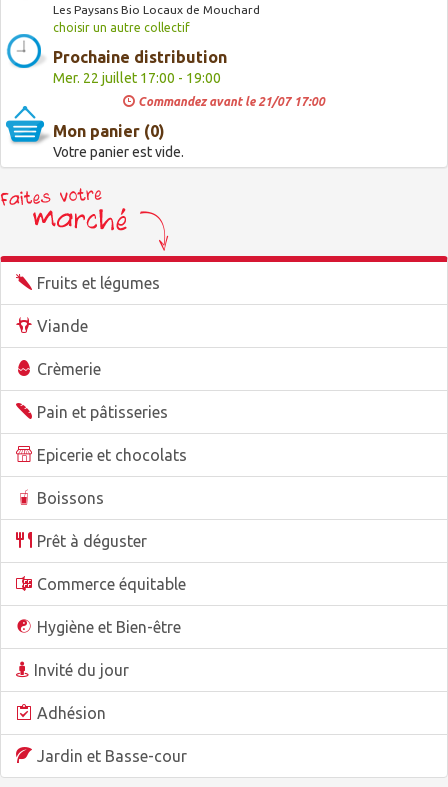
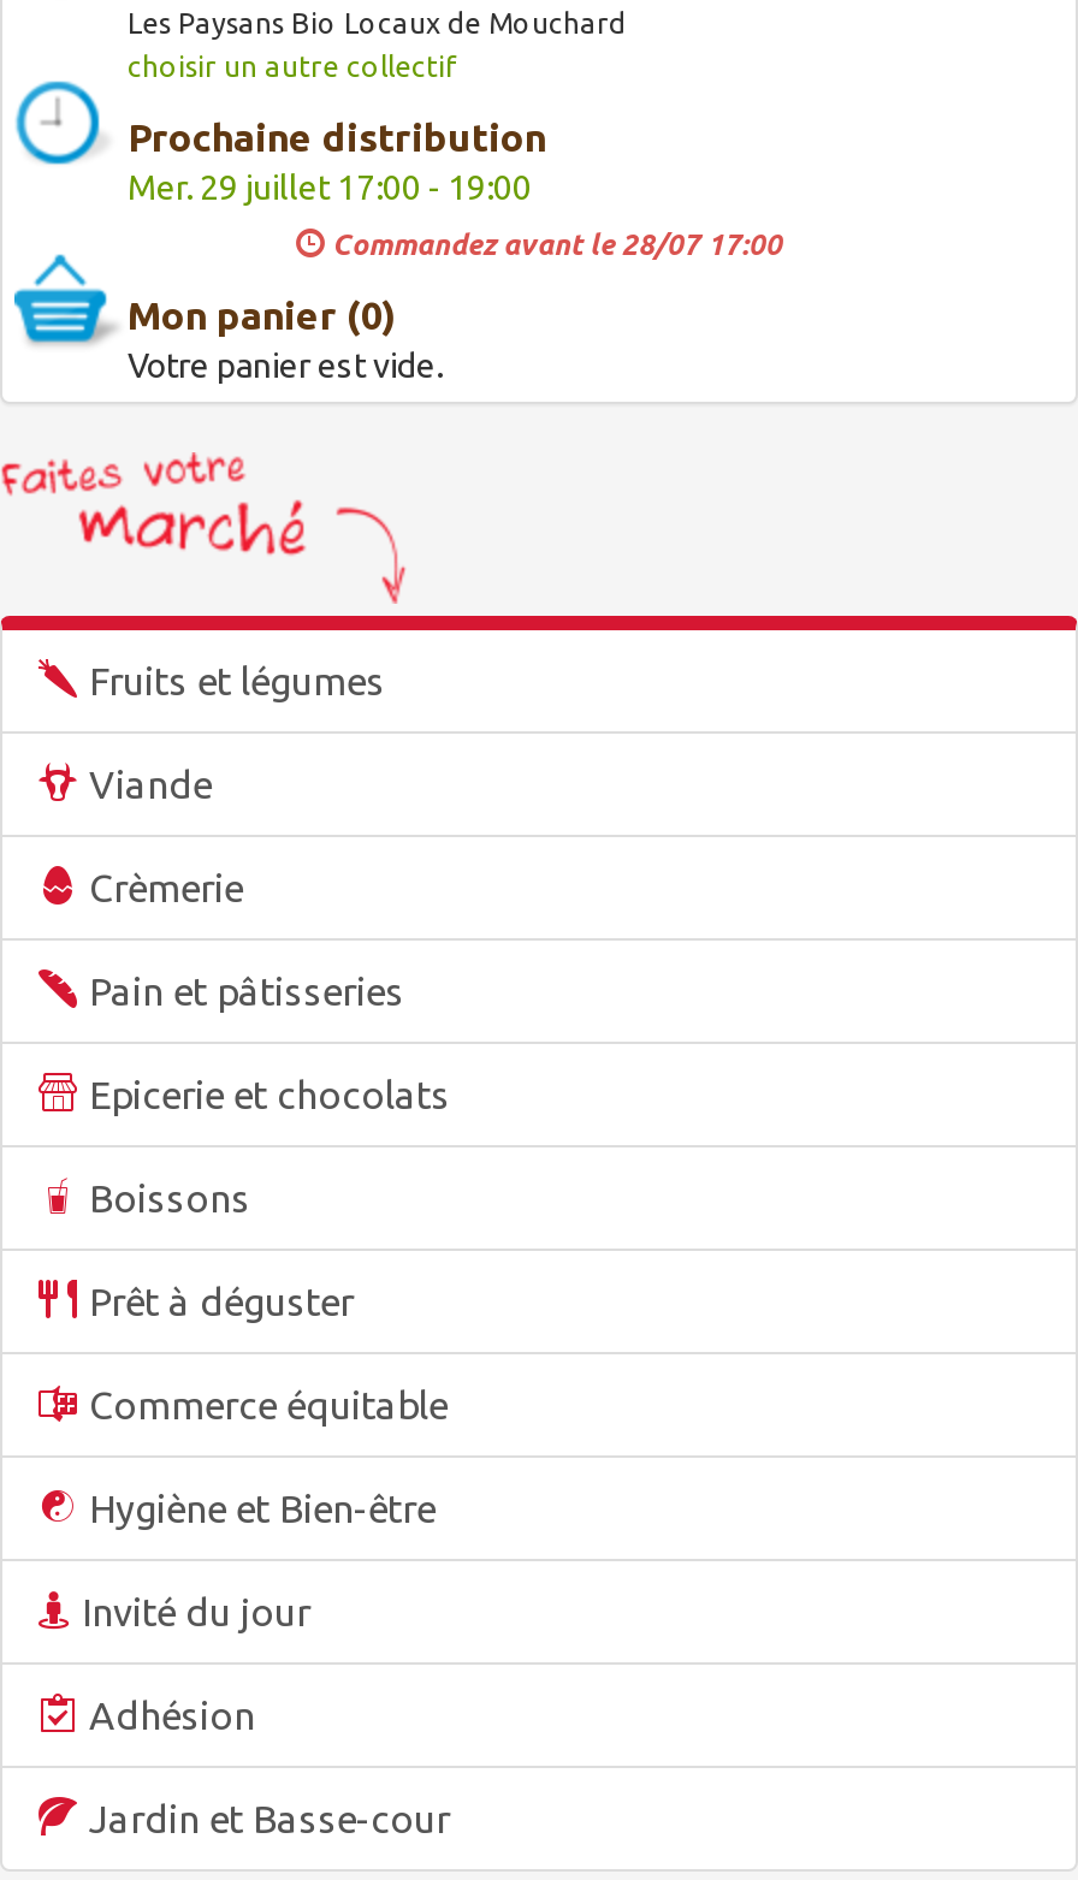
- Mer. 22 juillet 17:00 - 19:00
+ Mer. 29 juillet 17:00 - 19:00

- Commandez avant le 21/07 17:00
+ Commandez avant le 28/07 17:00
